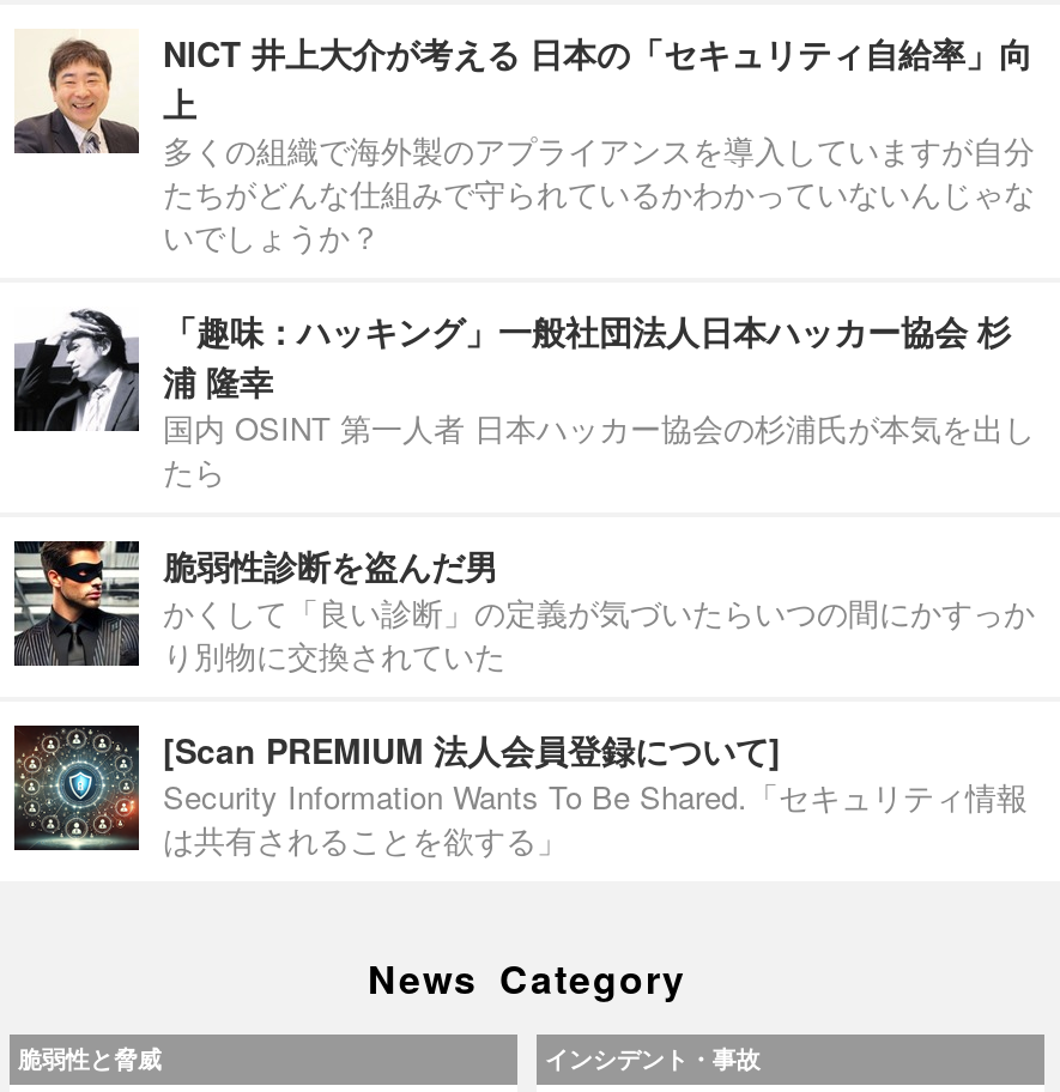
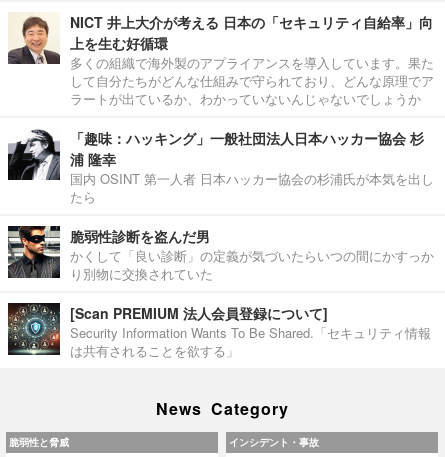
- 上
- 多くの組織で海外製のアプライアンスを導入していますが自分
- たちがどんな仕組みで守られているかわかっていないんじゃな
- いでしょうか？
+ 上を生む好循環
+ 多くの組織で海外製のアプライアンスを導入しています。果た
+ して自分たちがどんな仕組みで守られており、どんな原理でア
+ ラートが出ているか、わかっていないんじゃないでしょうか
